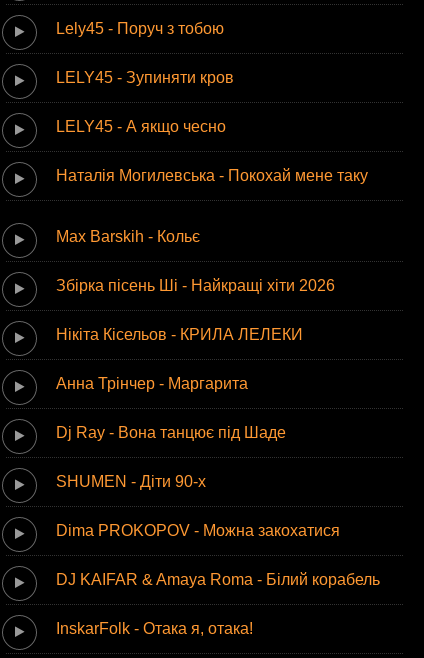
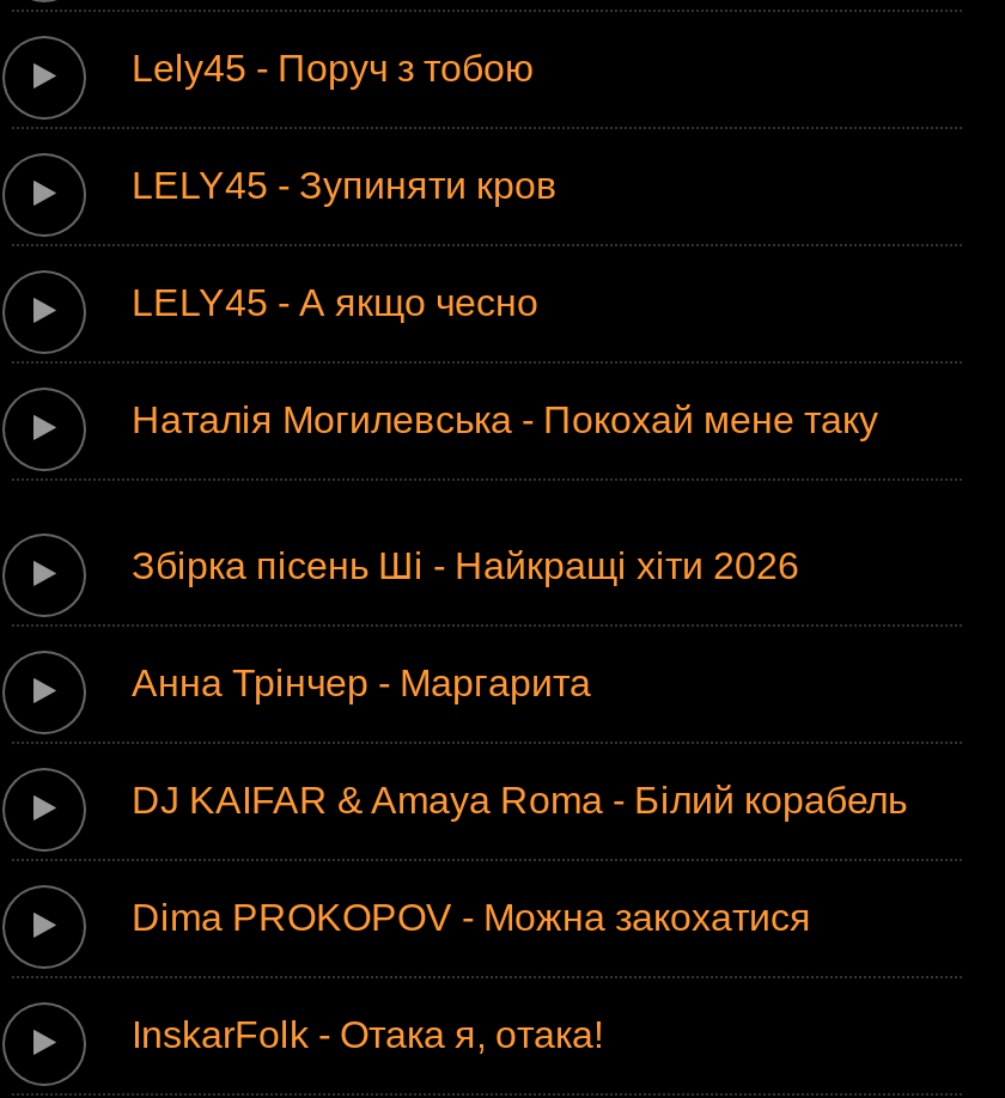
- Max Barskih - Кольє

- Нікіта Кісельов - КРИЛА ЛЕЛЕКИ

- Dj Ray - Вона танцює під Шаде
- SHUMEN - Діти 90-х

moved up: DJ KAIFAR & Amaya Roma - Білий корабель
